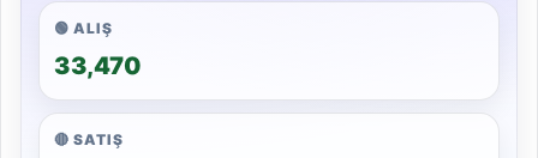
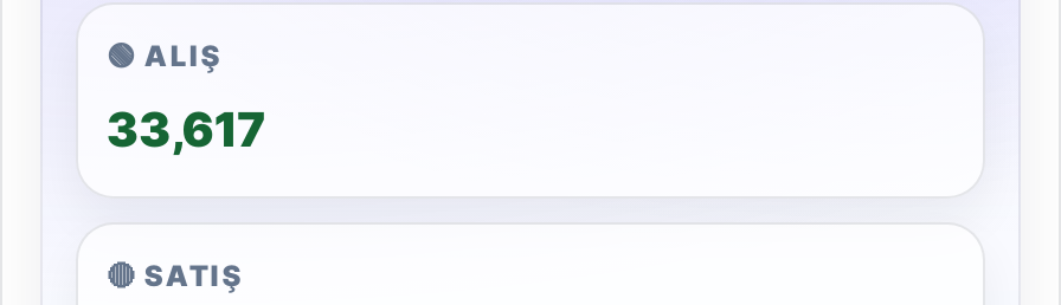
- 33,470
+ 33,617
